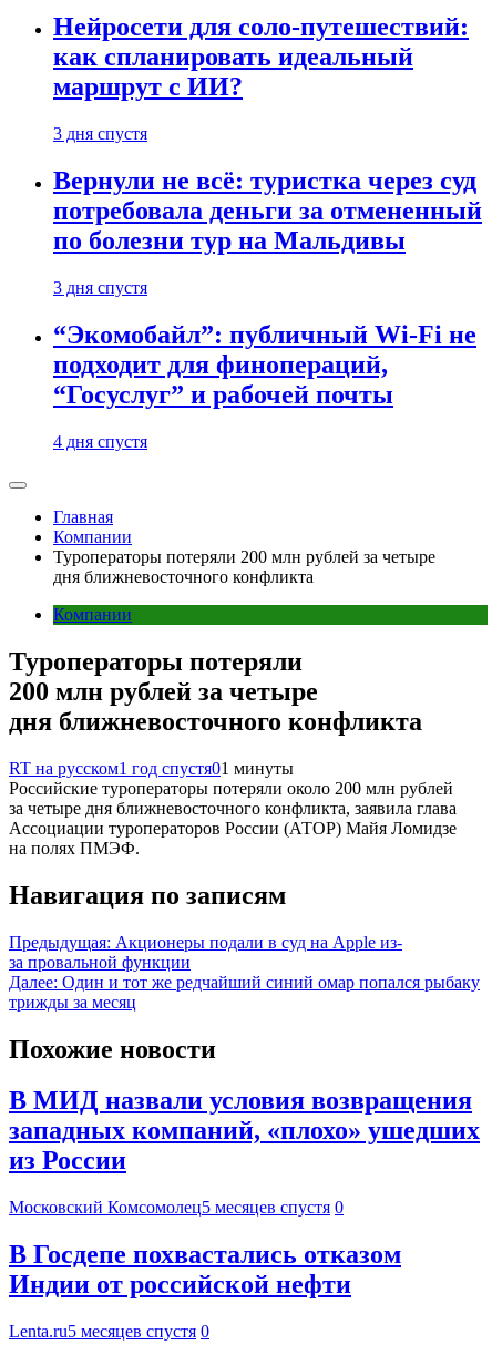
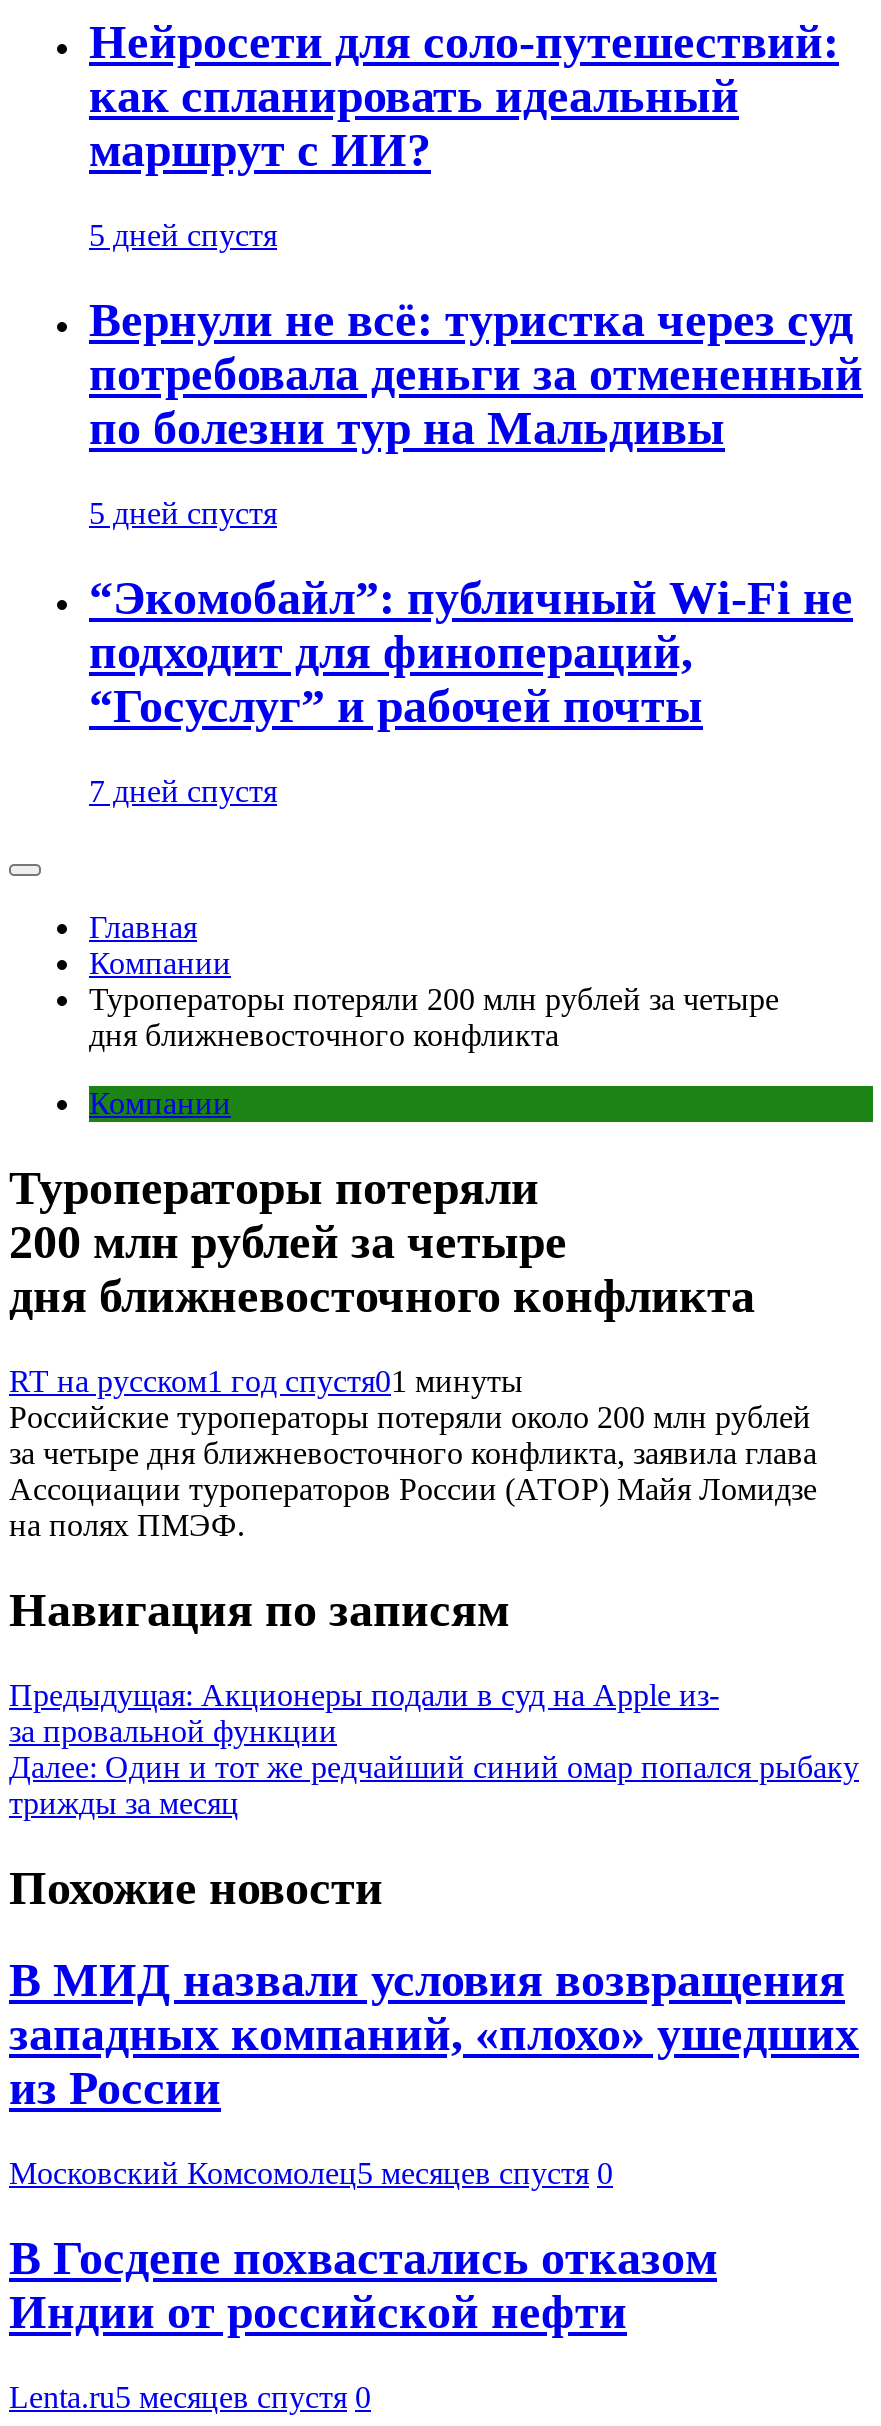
- 3 дня спустя
+ 5 дней спустя

- 3 дня спустя
+ 5 дней спустя

- 4 дня спустя
+ 7 дней спустя
